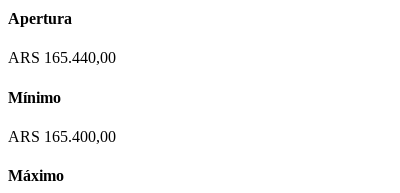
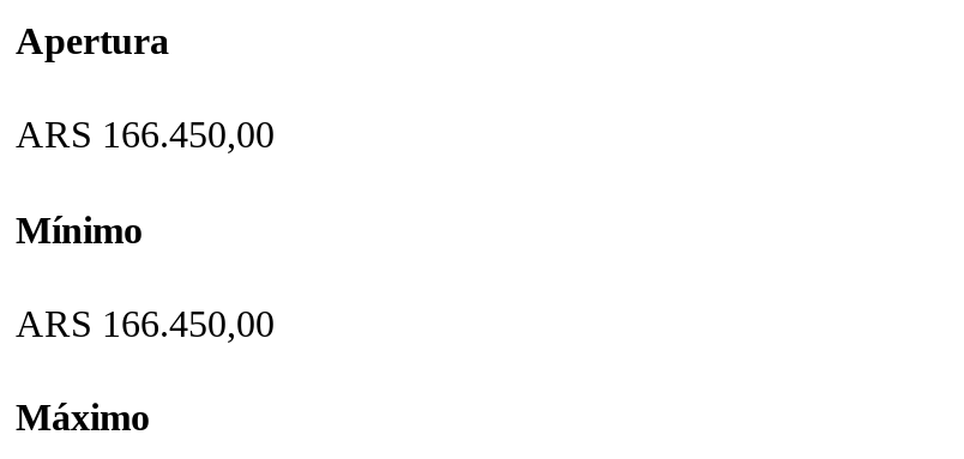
- ARS 165.440,00
+ ARS 166.450,00

- ARS 165.400,00
+ ARS 166.450,00
